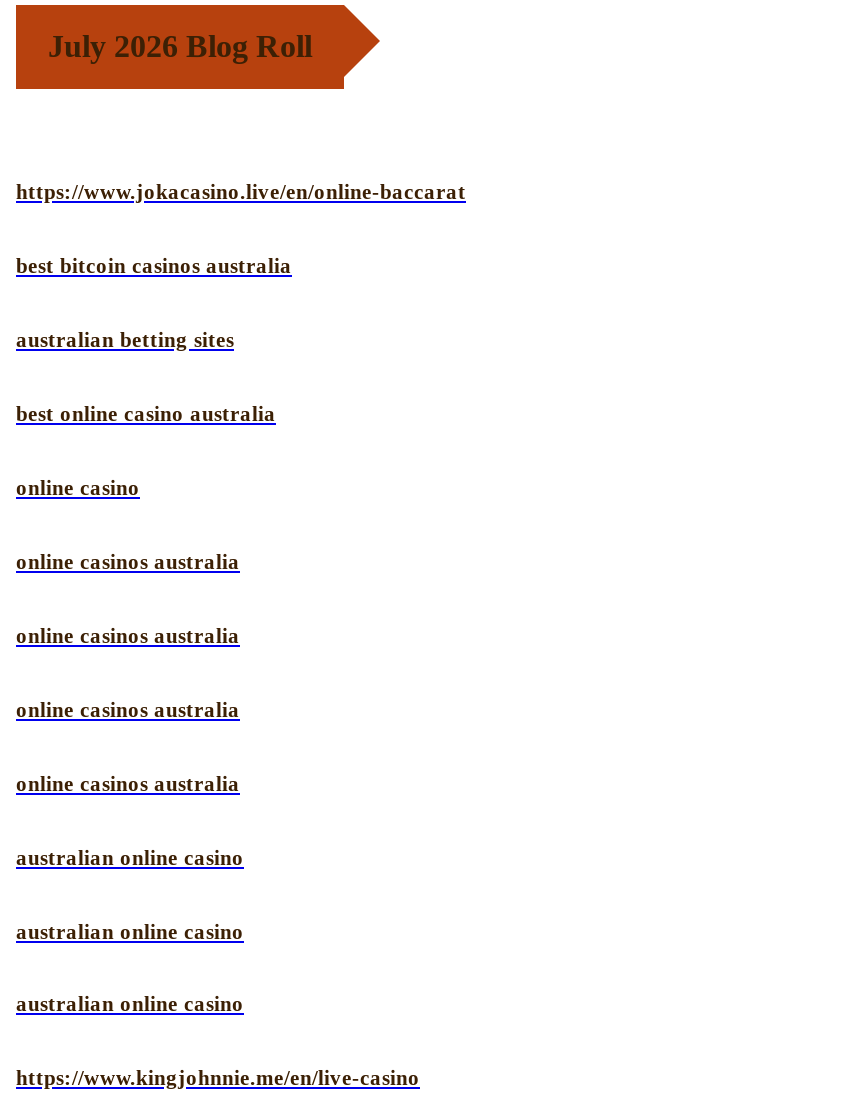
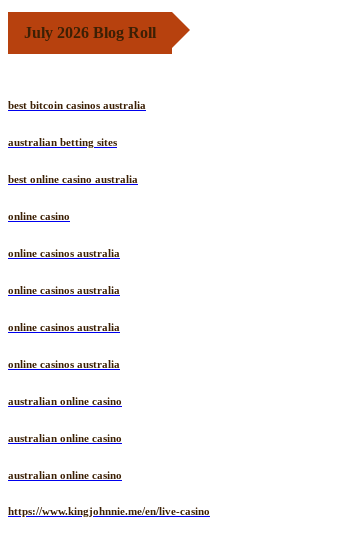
- https://www.jokacasino.live/en/online-baccarat
